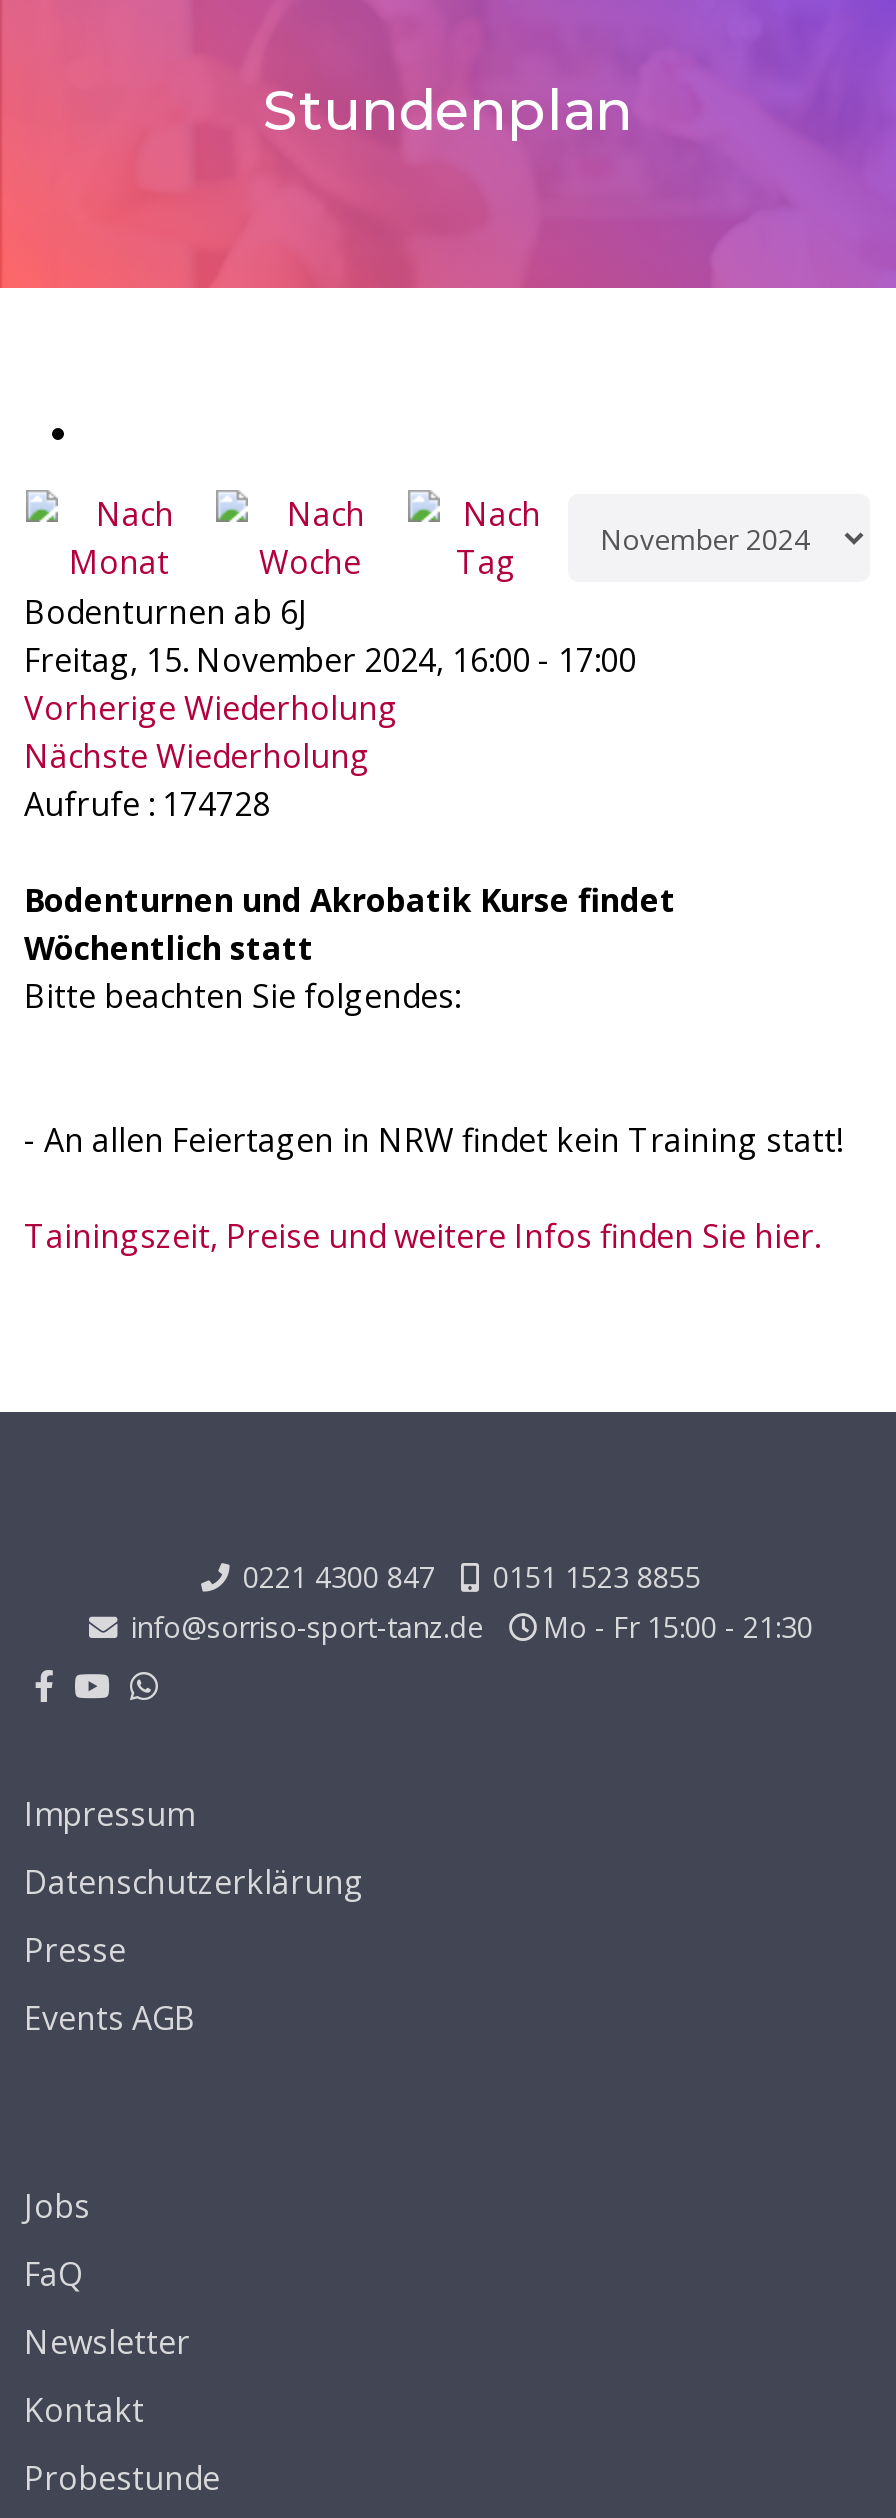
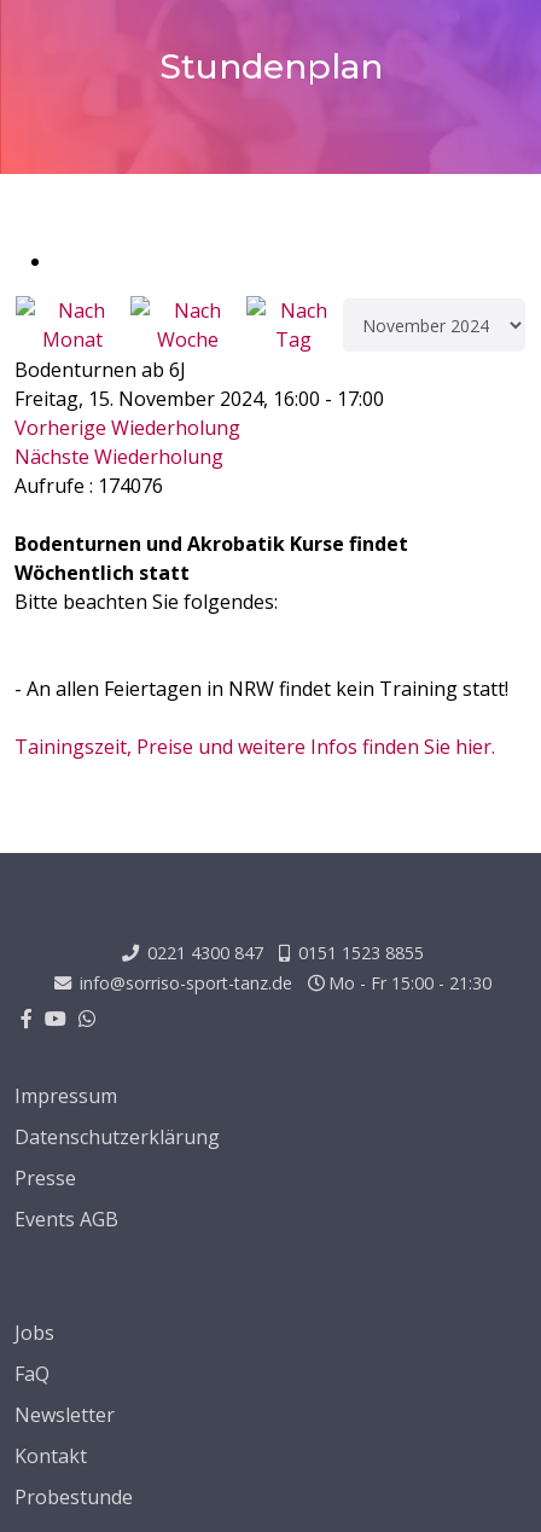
- Aufrufe: 174728
+ Aufrufe: 174076
